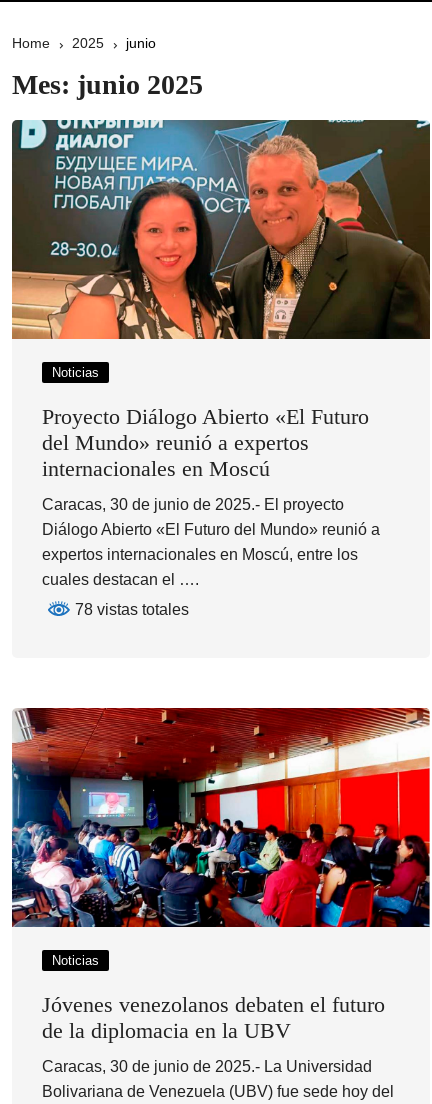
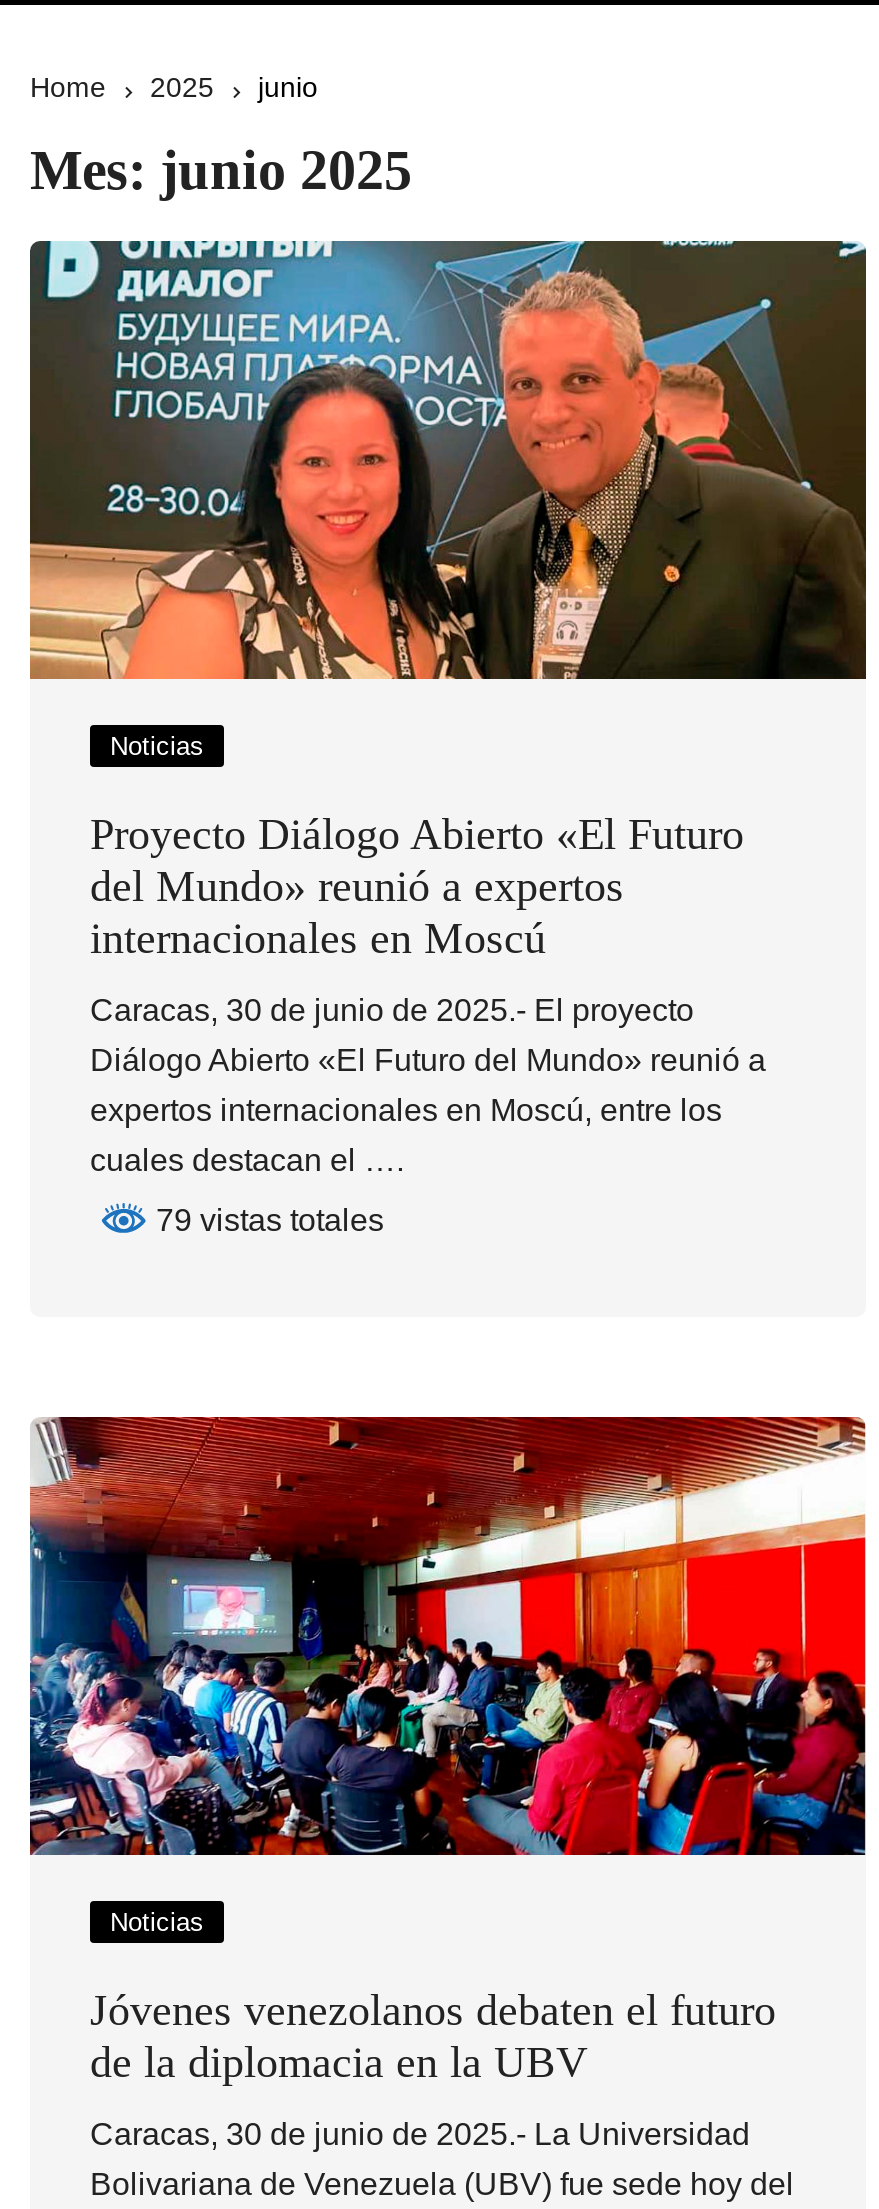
- 78 vistas totales
+ 79 vistas totales
